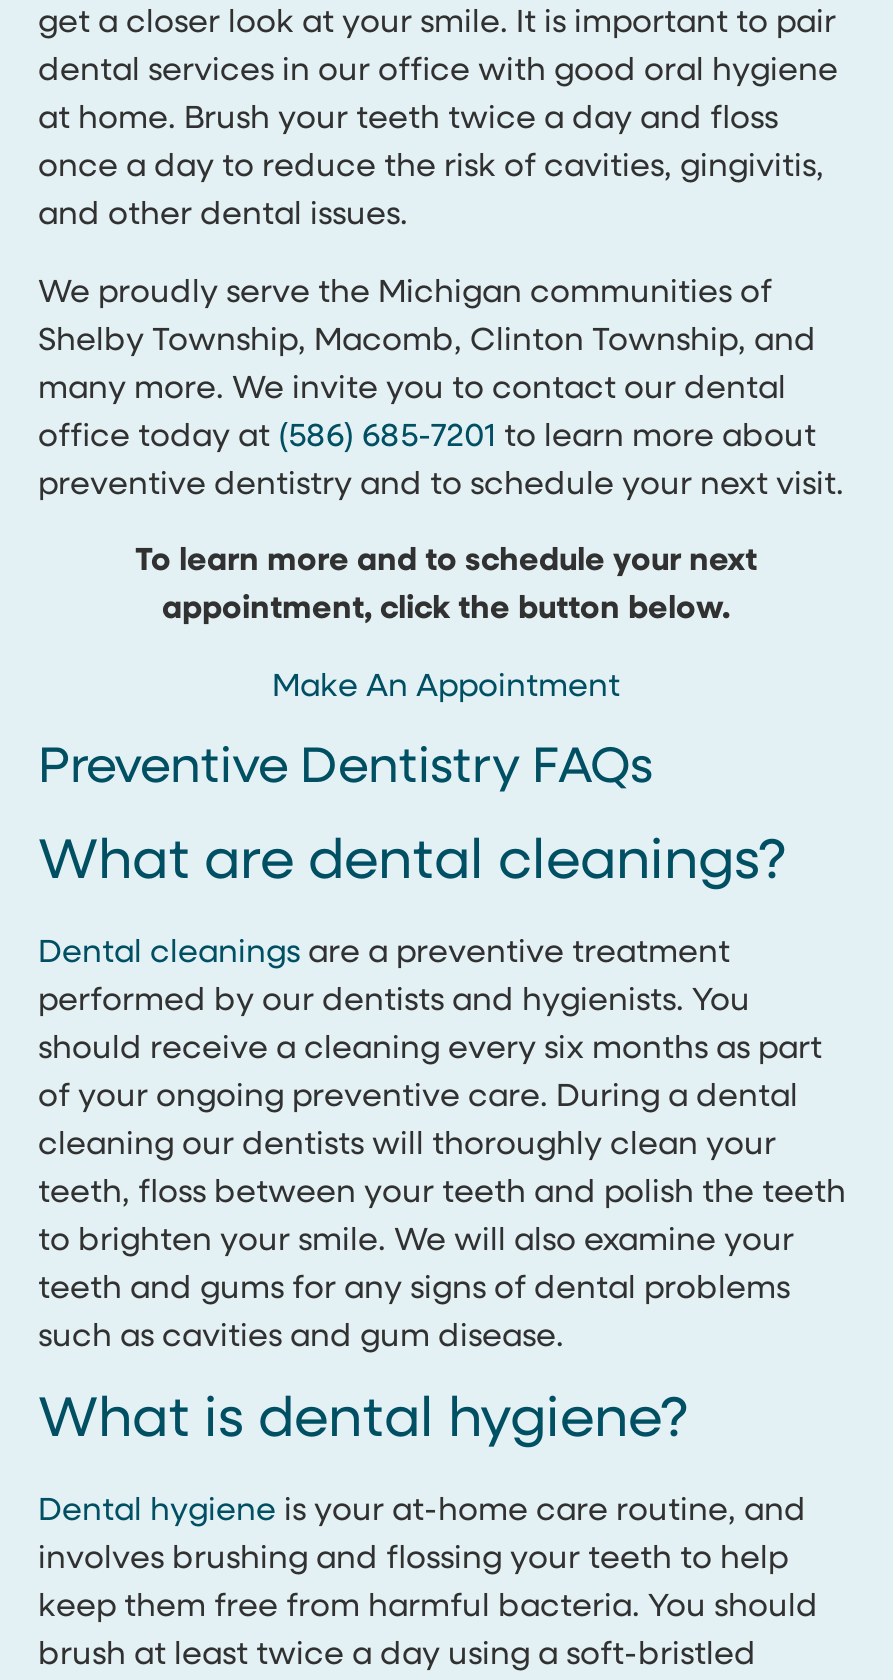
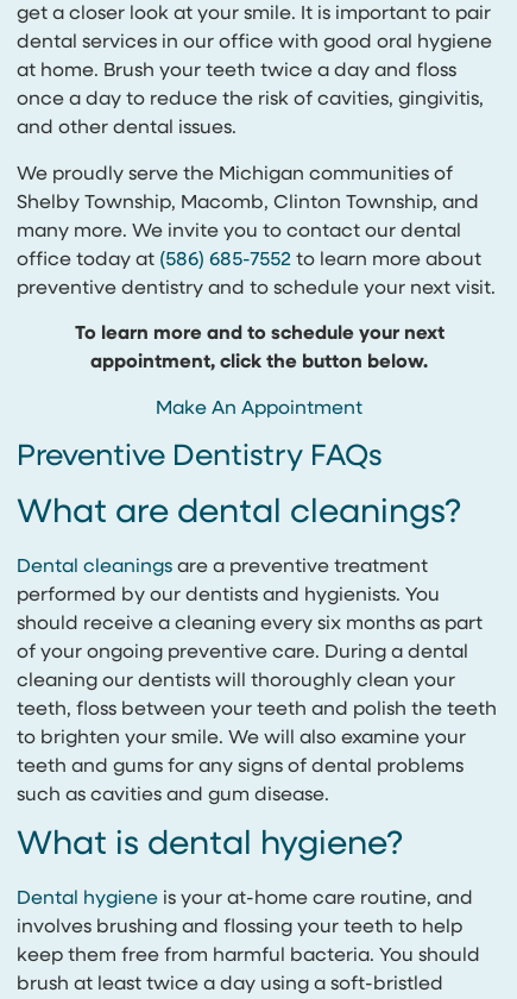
- office today at (586) 685-7201 to learn more about
+ office today at (586) 685-7552 to learn more about
